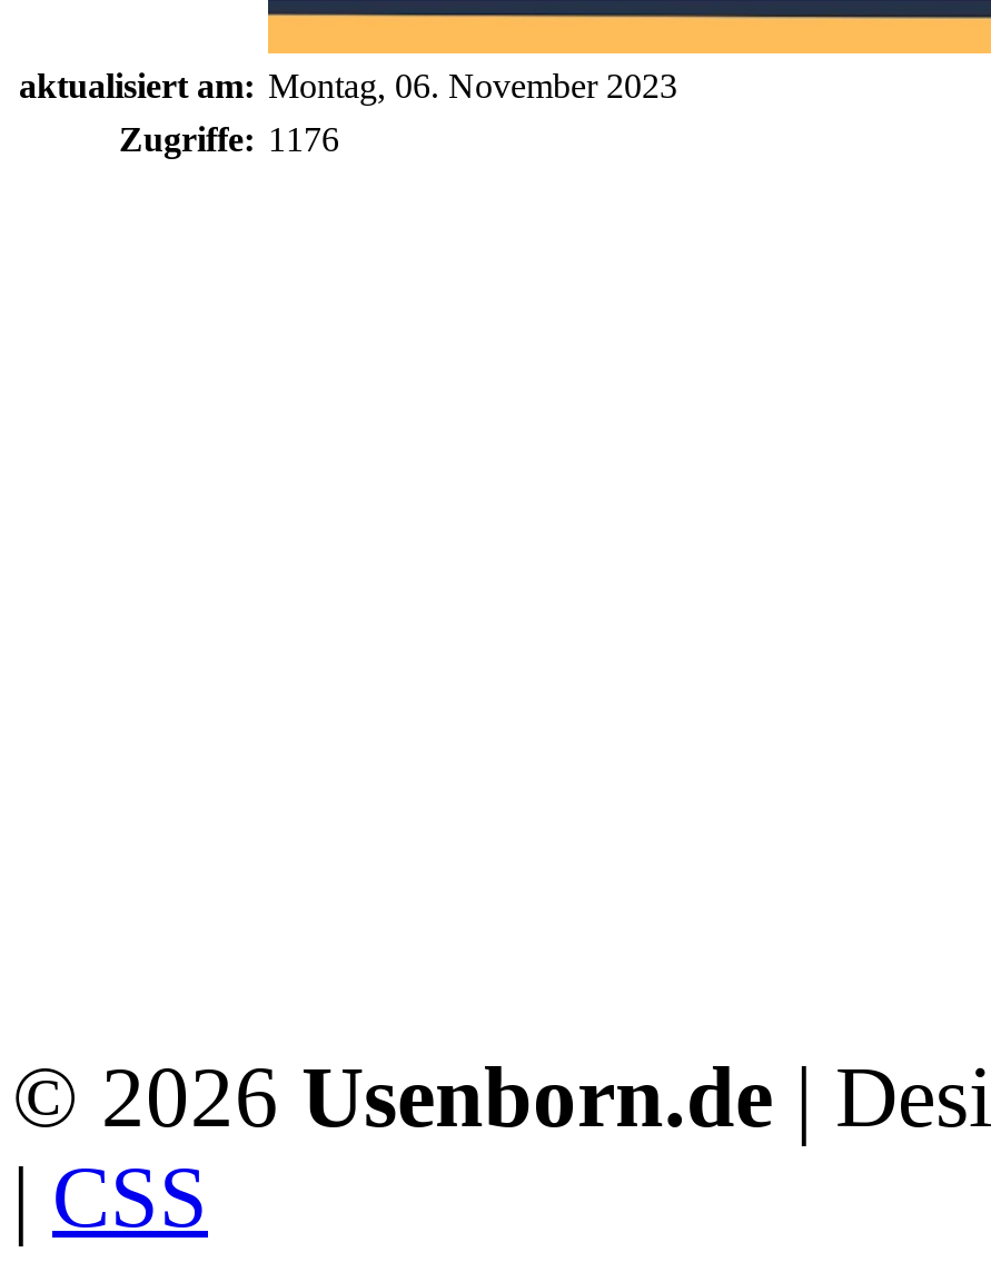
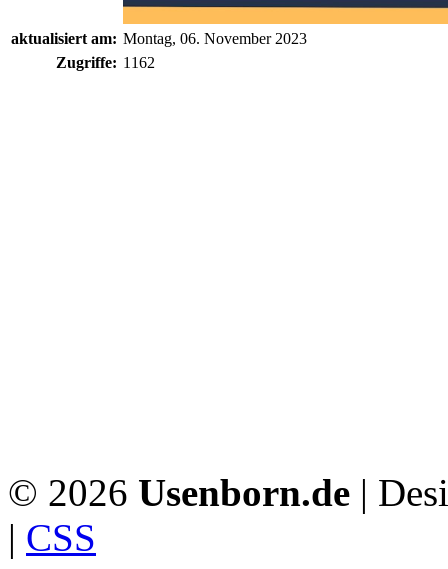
- Zugriffe: 1176
+ Zugriffe: 1162
